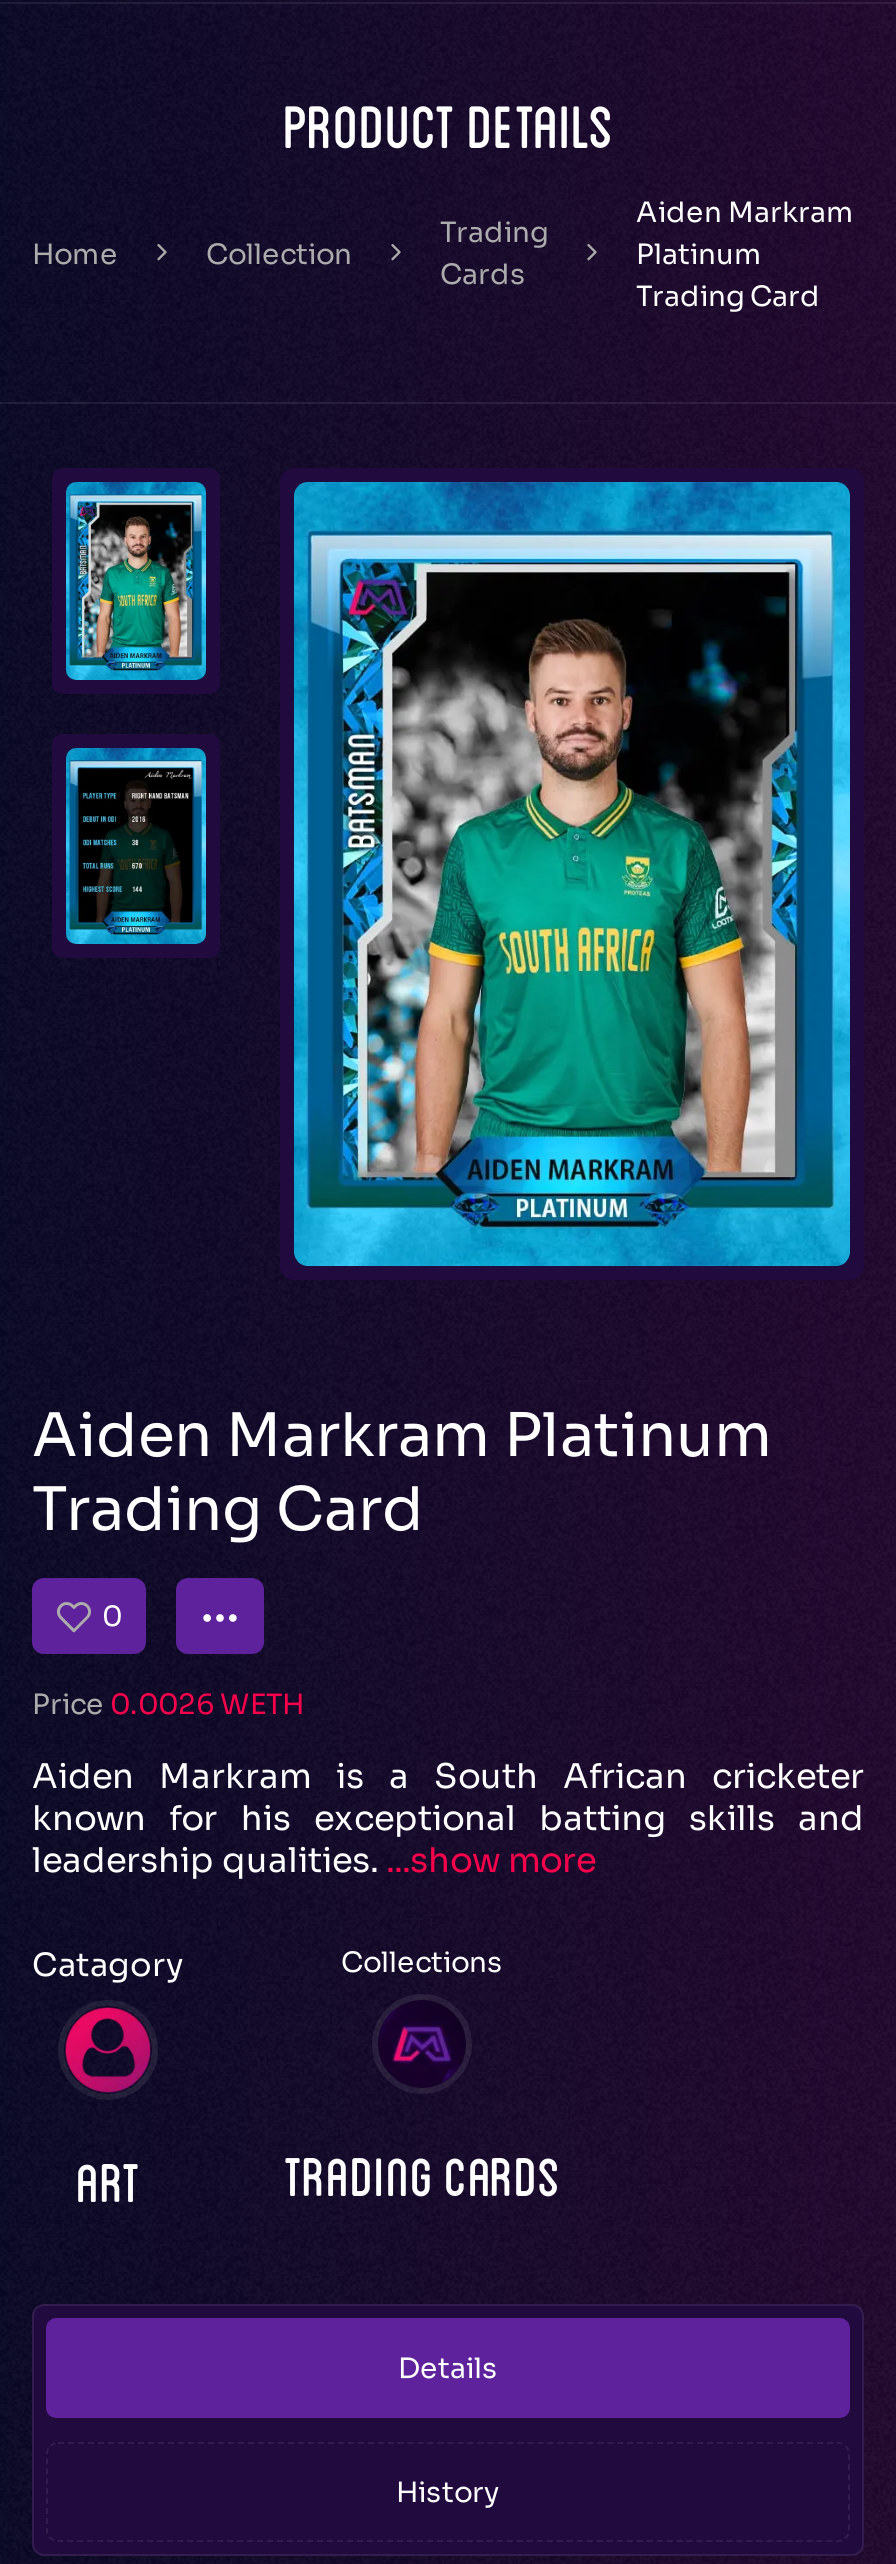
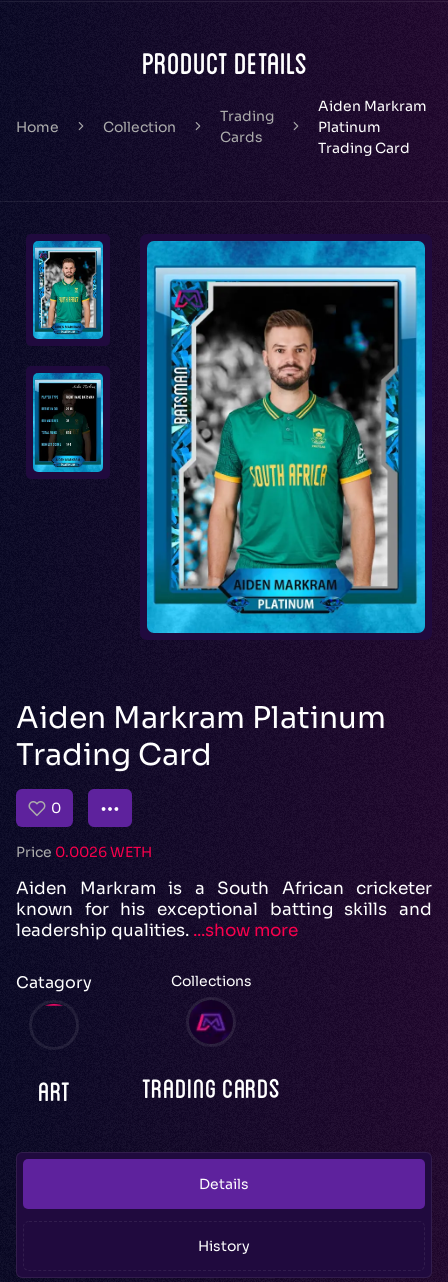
- [image]
